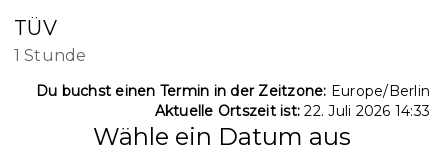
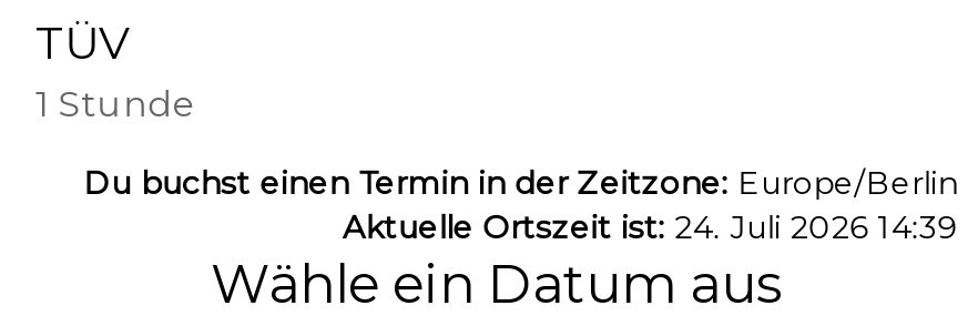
- Aktuelle Ortszeit ist: 22. Juli 2026 14:33
+ Aktuelle Ortszeit ist: 24. Juli 2026 14:39
